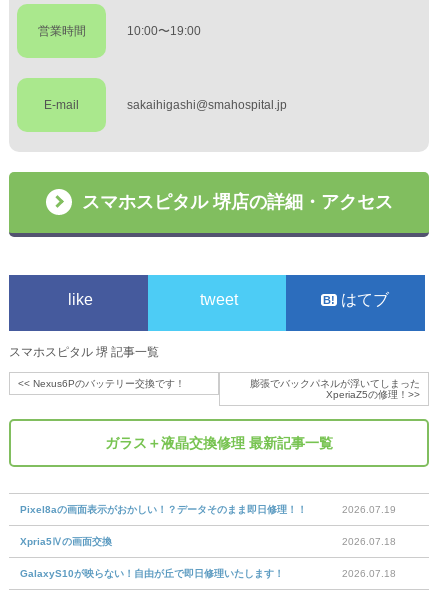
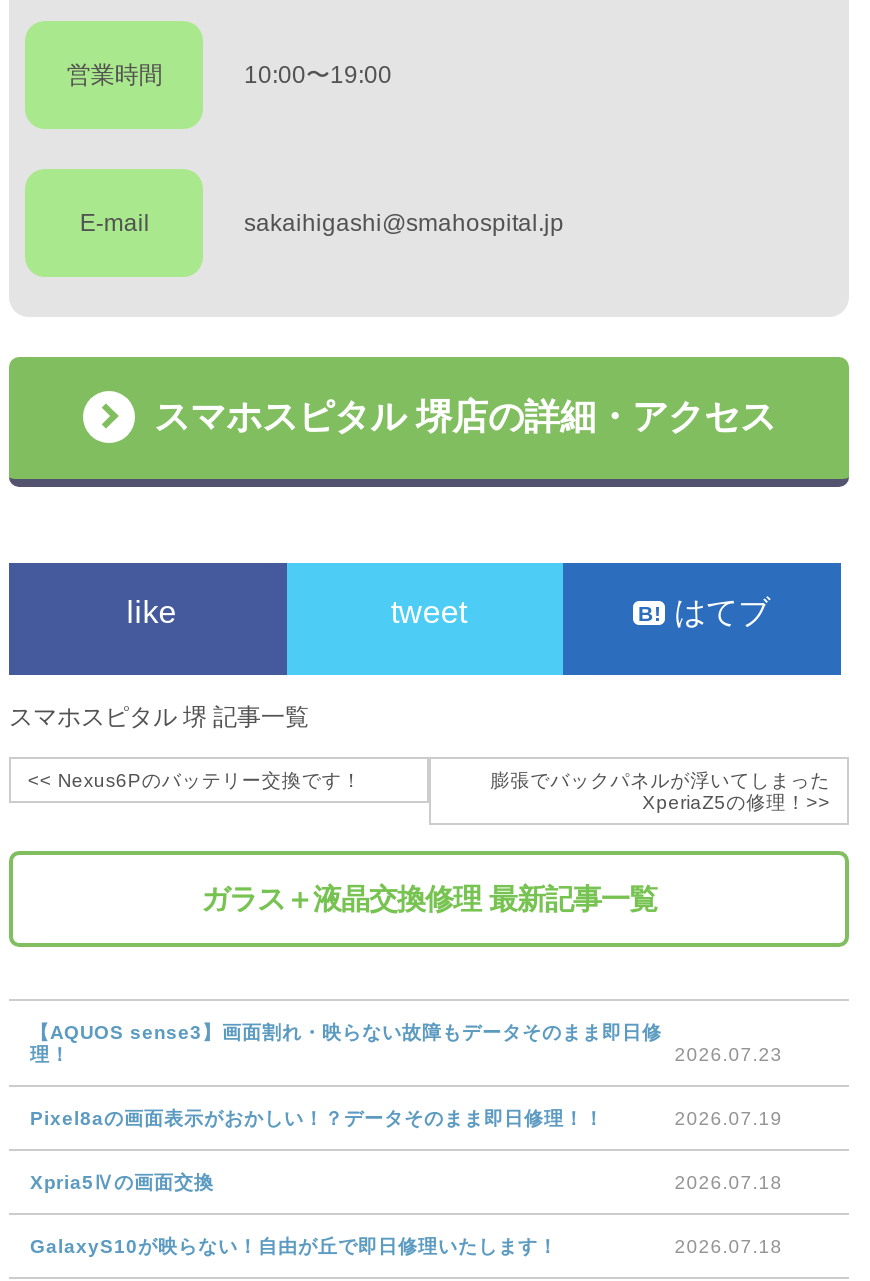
+ 【AQUOS sense3】画面割れ・映らない故障もデータそのまま即日修
+ 理！
+ 2026.07.23
